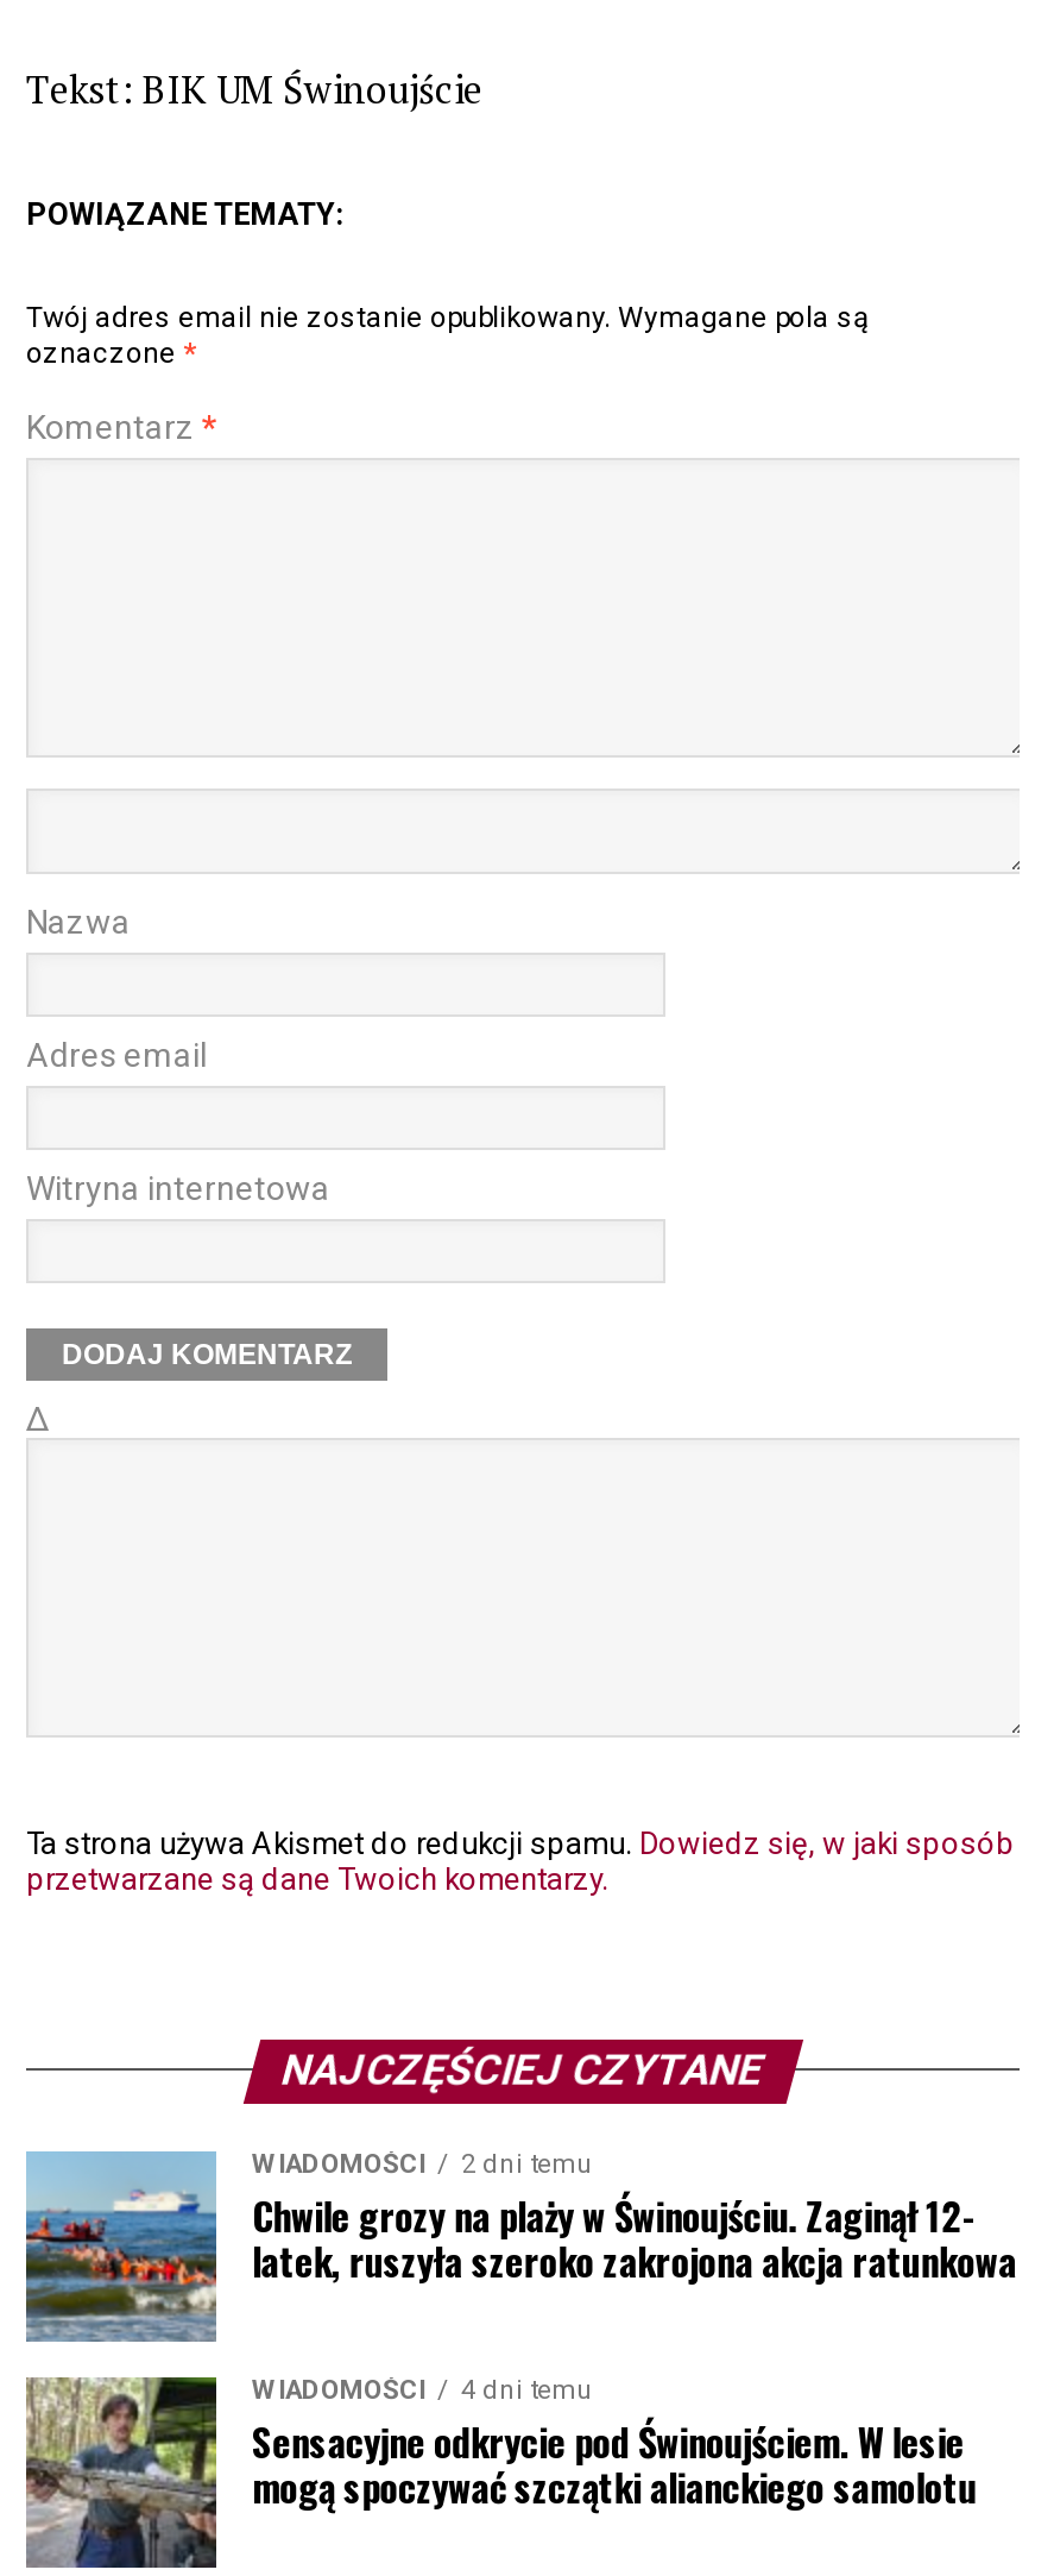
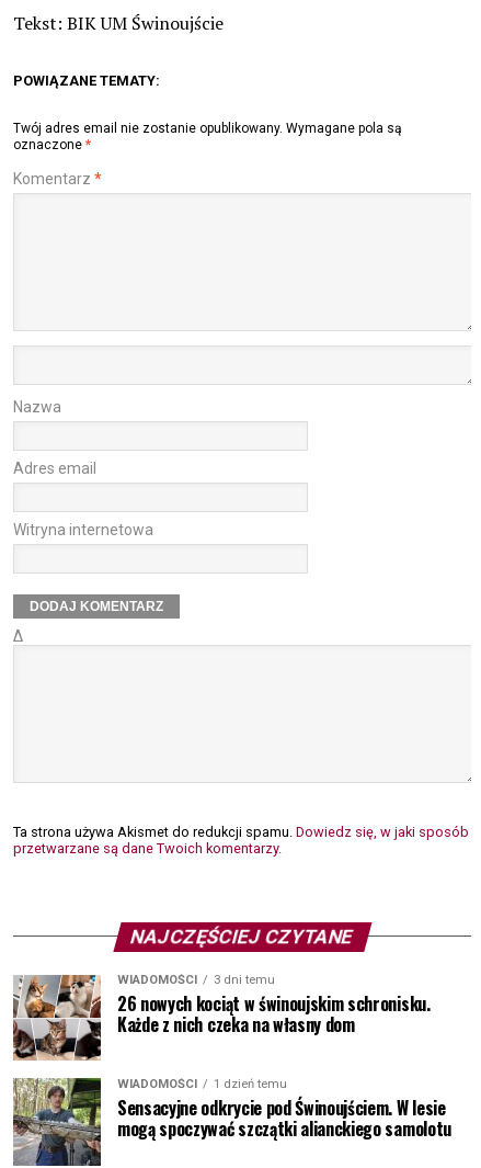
- [image]
- 2 dni temu
- Chwile grozy na plaży w Świnoujściu. Zaginął 12-
- latek, ruszyła szeroko zakrojona akcja ratunkowa
+ [image]
+ 3 dni temu
+ 26 nowych kociąt w świnoujskim schronisku.
+ Każde z nich czeka na własny dom

- WIADOMOŚCI 4 dni temu
+ WIADOMOŚCI 1 dzień temu
